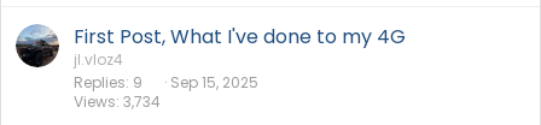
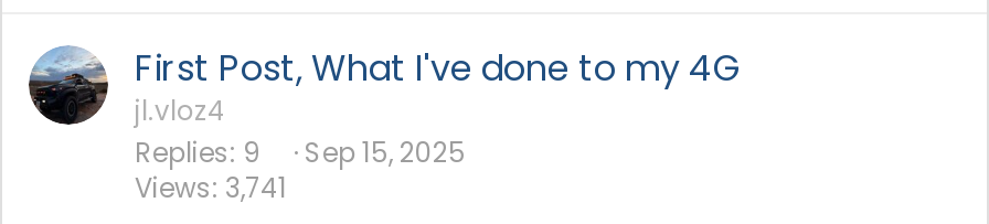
- Views 3,734
+ Views 3,741
